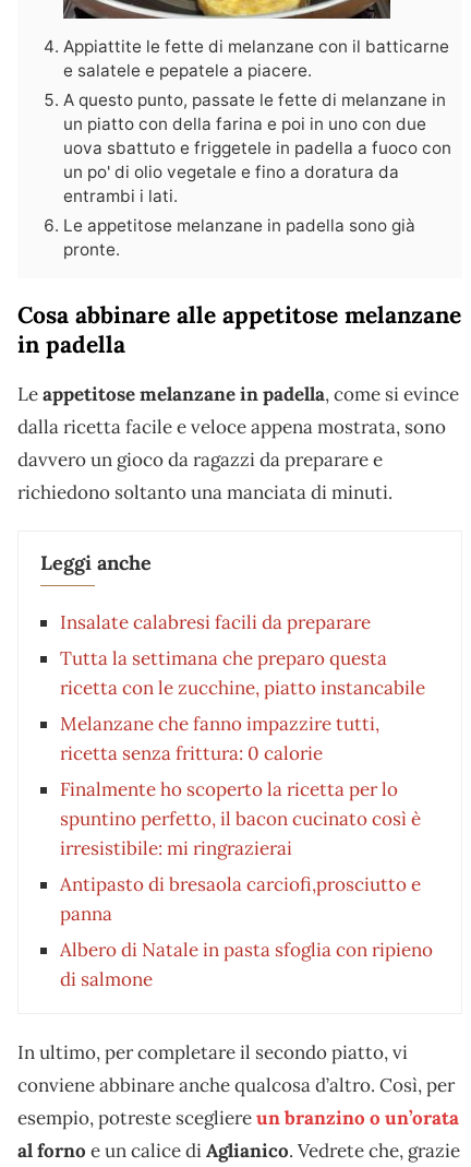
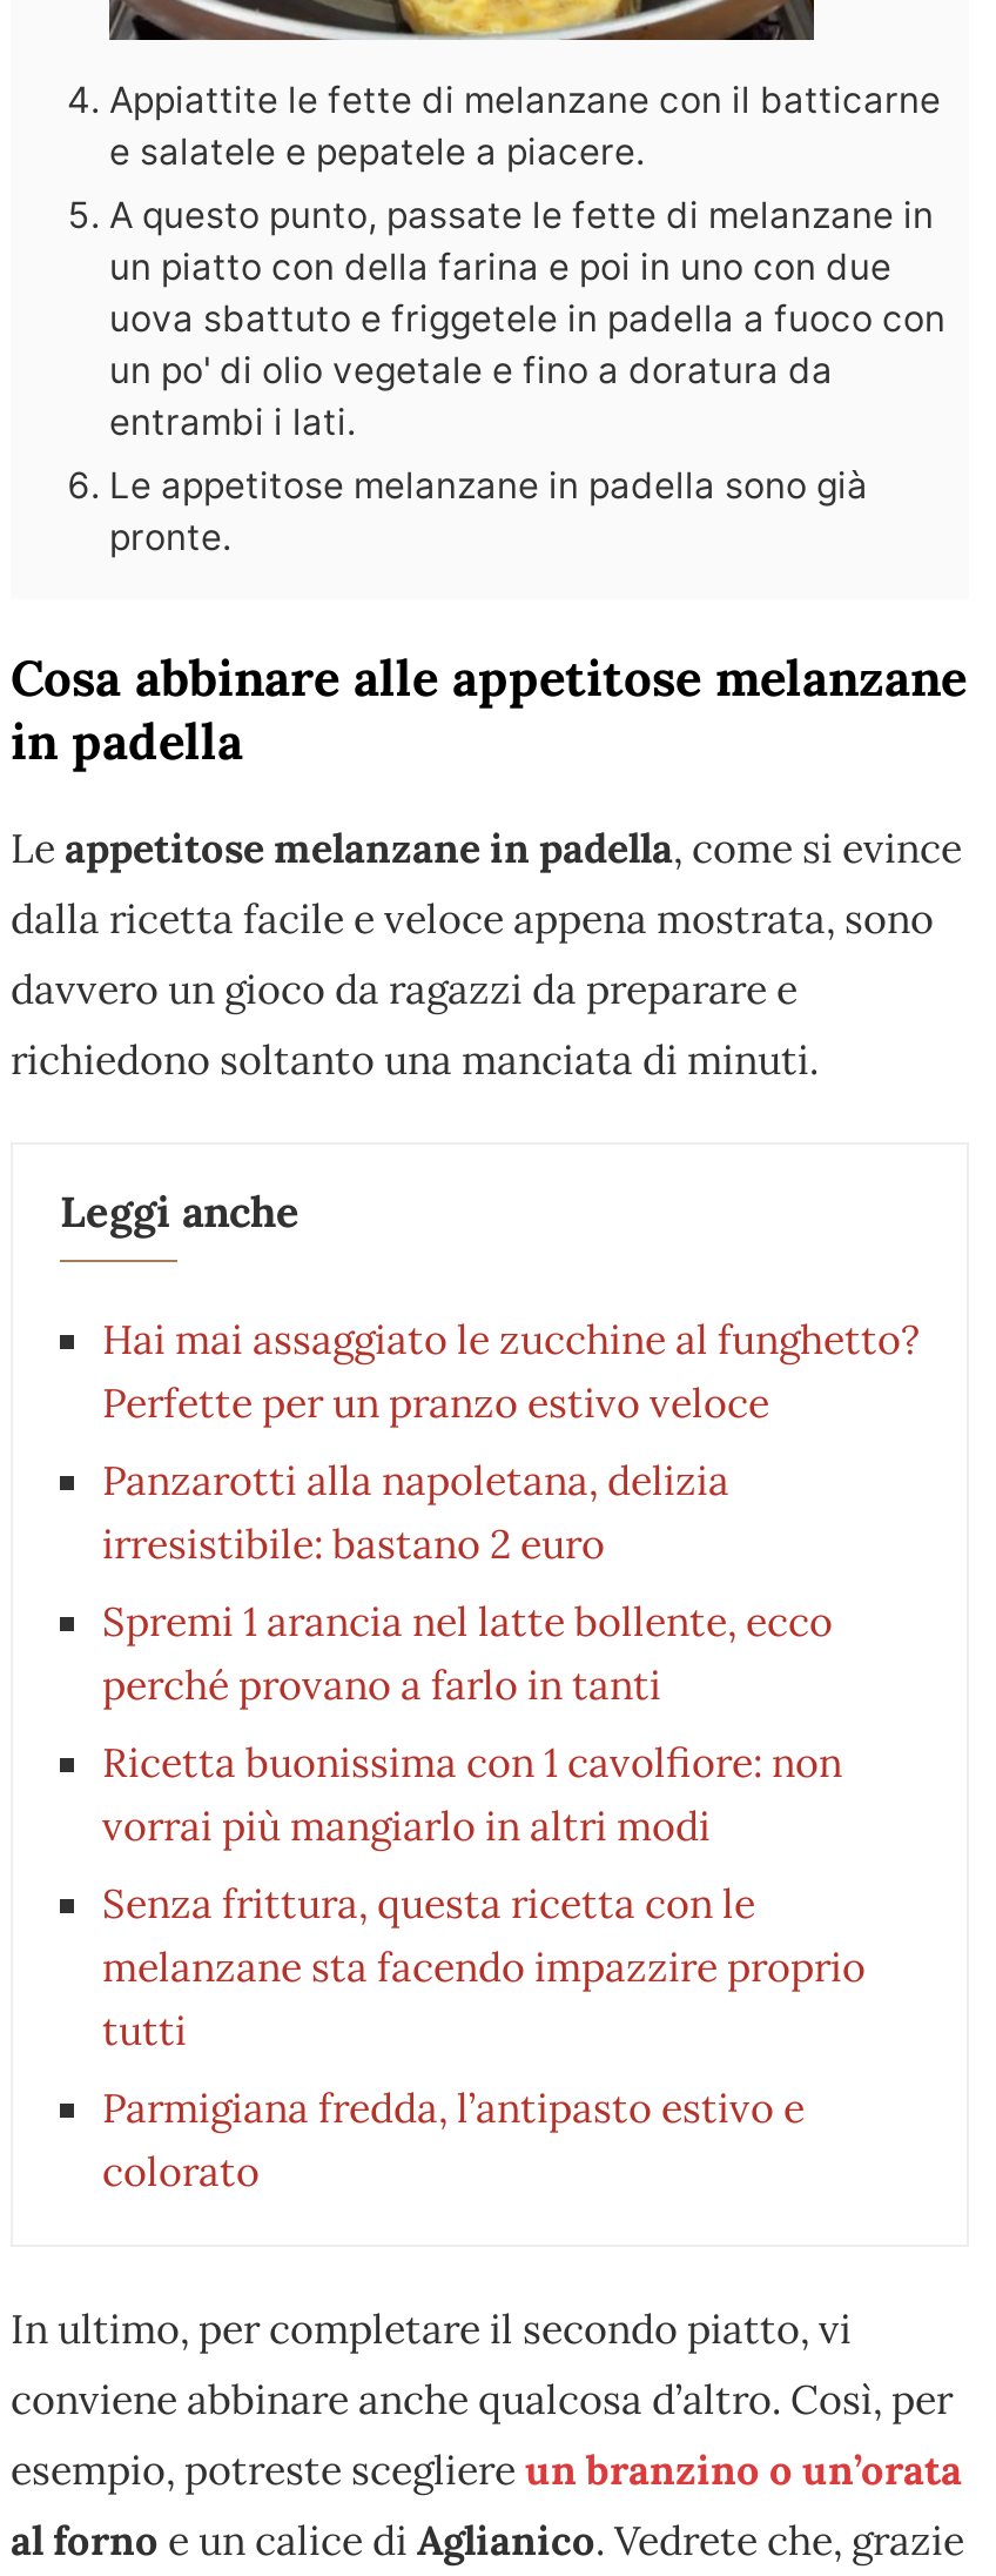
- Insalate calabresi facili da preparare
+ Hai mai assaggiato le zucchine al funghetto?
+ Perfette per un pranzo estivo veloce

- Tutta la settimana che preparo questa
- ricetta con le zucchine, piatto instancabile
+ Panzarotti alla napoletana, delizia
+ irresistibile: bastano 2 euro

- Melanzane che fanno impazzire tutti,
- ricetta senza frittura: 0 calorie
+ Spremi 1 arancia nel latte bollente, ecco
+ perché provano a farlo in tanti

- Finalmente ho scoperto la ricetta per lo
- spuntino perfetto, il bacon cucinato così è
- irresistibile: mi ringrazierai
+ Ricetta buonissima con 1 cavolfiore: non
+ vorrai più mangiarlo in altri modi

- Antipasto di bresaola carciofi,prosciutto e
- panna
+ Senza frittura, questa ricetta con le
+ melanzane sta facendo impazzire proprio
+ tutti

- Albero di Natale in pasta sfoglia con ripieno
- di salmone
+ Parmigiana fredda, l’antipasto estivo e
+ colorato
